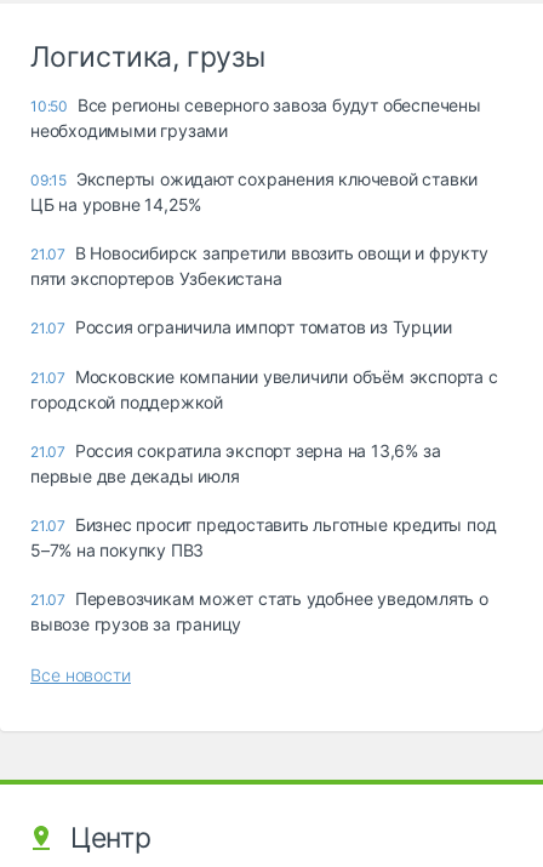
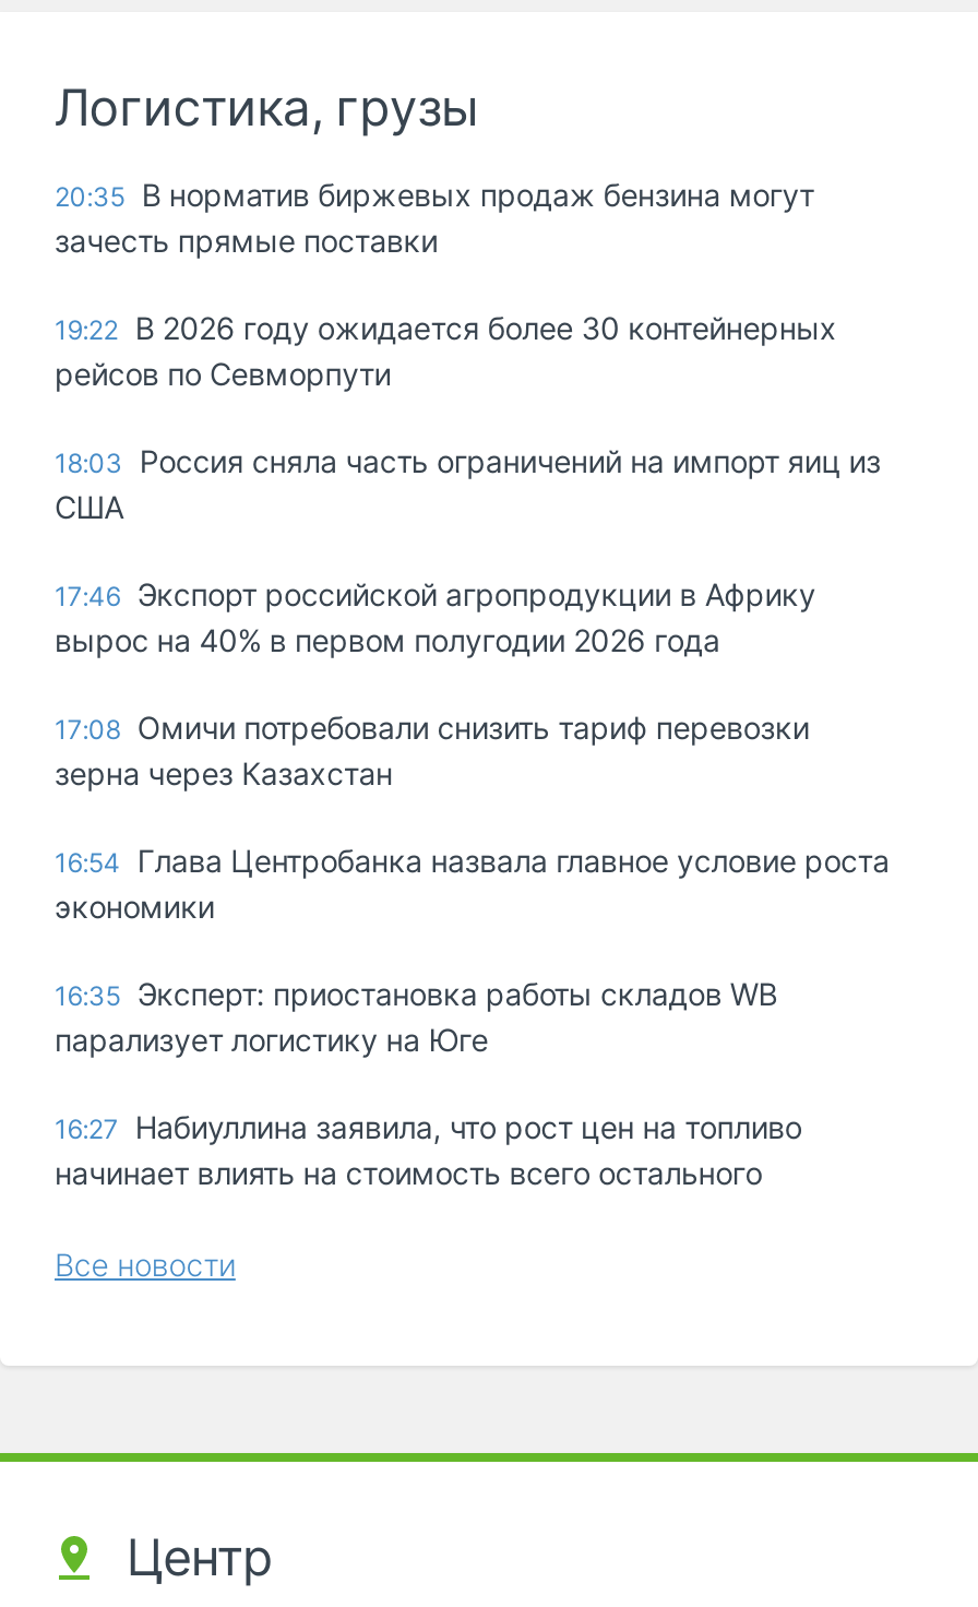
- 10:50 Все регионы северного завоза будут обеспечены
- необходимыми грузами
+ 20:35 В норматив биржевых продаж бензина могут
+ зачесть прямые поставки

- 09:15 Эксперты ожидают сохранения ключевой ставки
- ЦБ на уровне 14,25%
+ 19:22 В 2026 году ожидается более 30 контейнерных
+ рейсов по Севморпути

- 21.07 В Новосибирск запретили ввозить овощи и фрукту
- пяти экспортеров Узбекистана
+ 18:03 Россия сняла часть ограничений на импорт яиц из
+ США

- 21.07 Россия ограничила импорт томатов из Турции
+ 17:46 Экспорт российской агропродукции в Африку
+ вырос на 40% в первом полугодии 2026 года

- 21.07 Московские компании увеличили объём экспорта с
- городской поддержкой
+ 17:08 Омичи потребовали снизить тариф перевозки
+ зерна через Казахстан

- 21.07 Россия сократила экспорт зерна на 13,6% за
- первые две декады июля
+ 16:54 Глава Центробанка назвала главное условие роста
+ экономики

- 21.07 Бизнес просит предоставить льготные кредиты под
- 5–7% на покупку ПВЗ
+ 16:35 Эксперт: приостановка работы складов WB
+ парализует логистику на Юге

- 21.07 Перевозчикам может стать удобнее уведомлять о
- вывозе грузов за границу
+ 16:27 Набиуллина заявила, что рост цен на топливо
+ начинает влиять на стоимость всего остального
